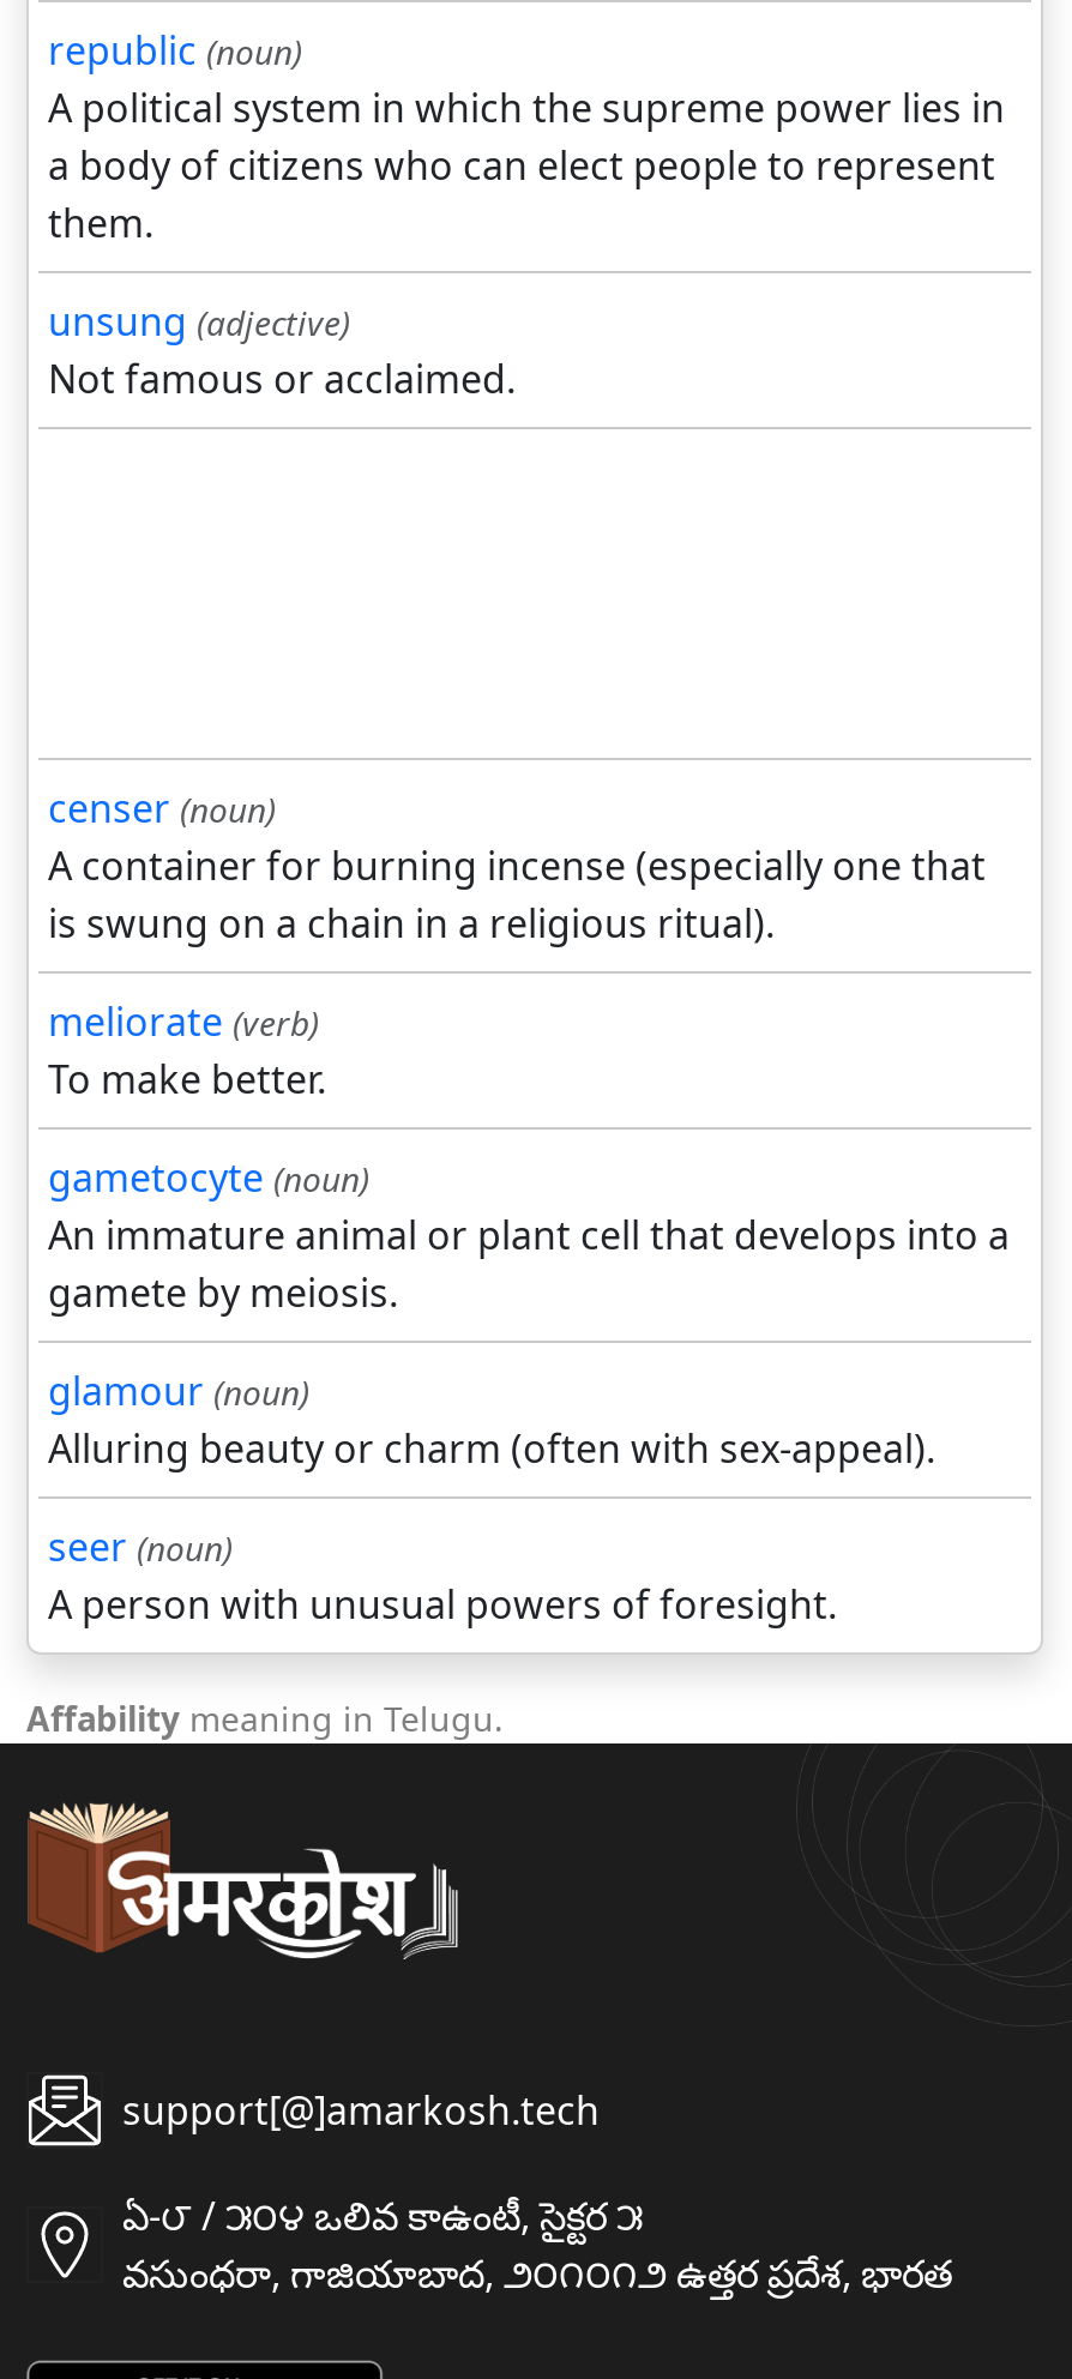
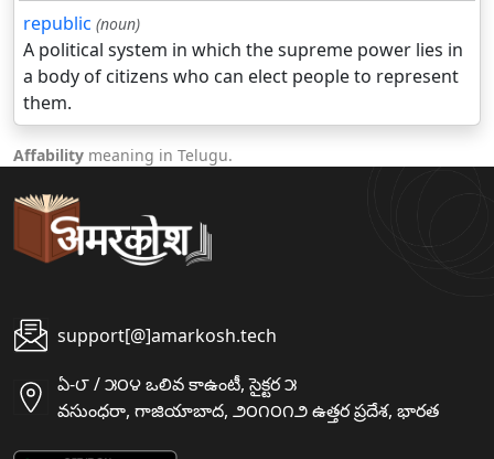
- unsung (adjective)
- Not famous or acclaimed.

- censer (noun)
- A container for burning incense (especially one that
- is swung on a chain in a religious ritual).
- meliorate (verb)
- To make better.
- gametocyte (noun)
- An immature animal or plant cell that develops into a
- gamete by meiosis.
- glamour (noun)
- Alluring beauty or charm (often with sex-appeal).
- seer (noun)
- A person with unusual powers of foresight.
